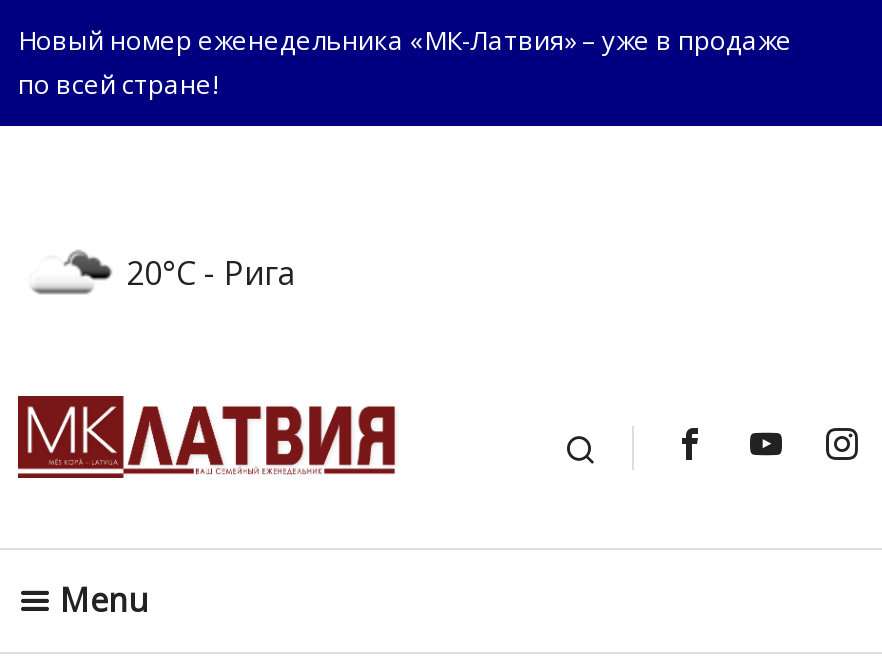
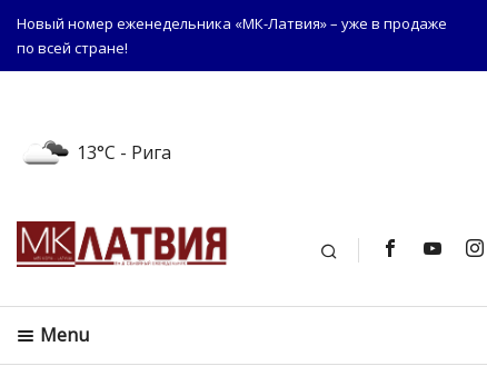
- 20°C - Рига
+ 13°C - Рига
